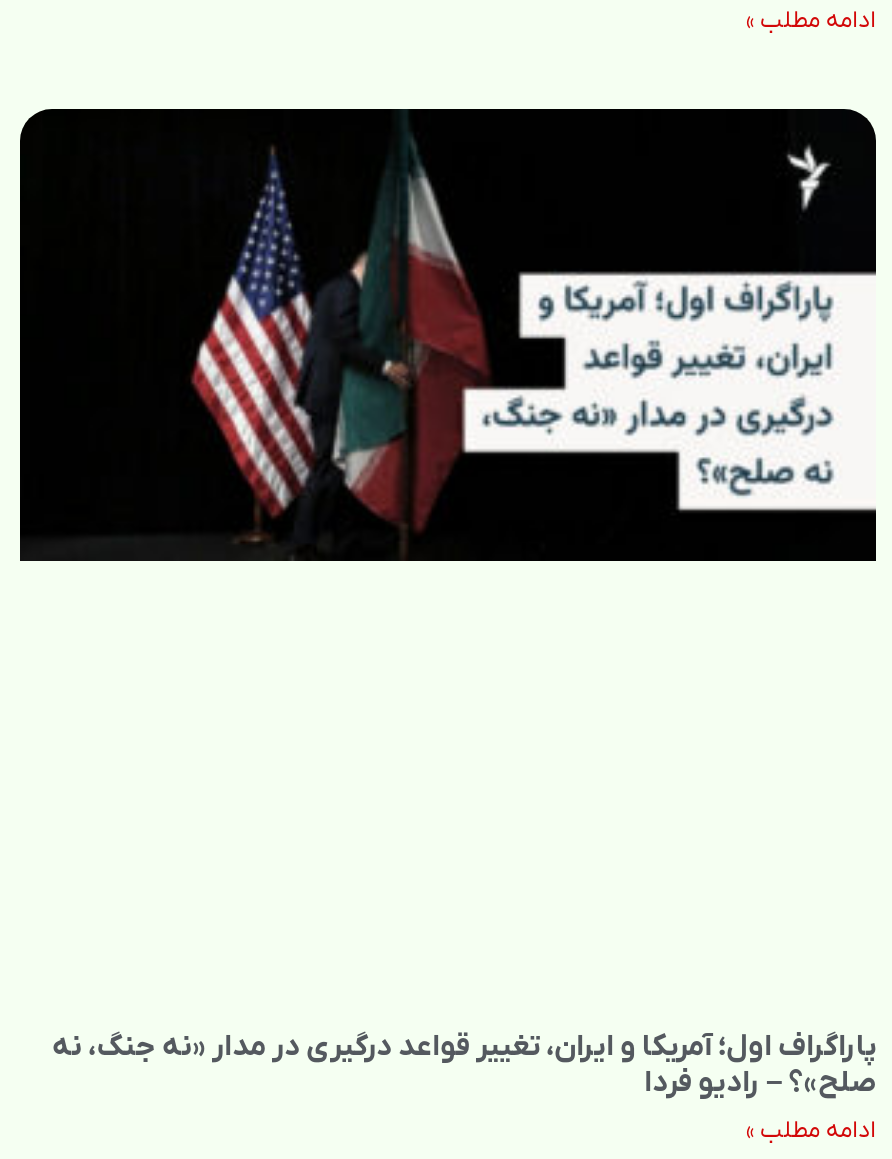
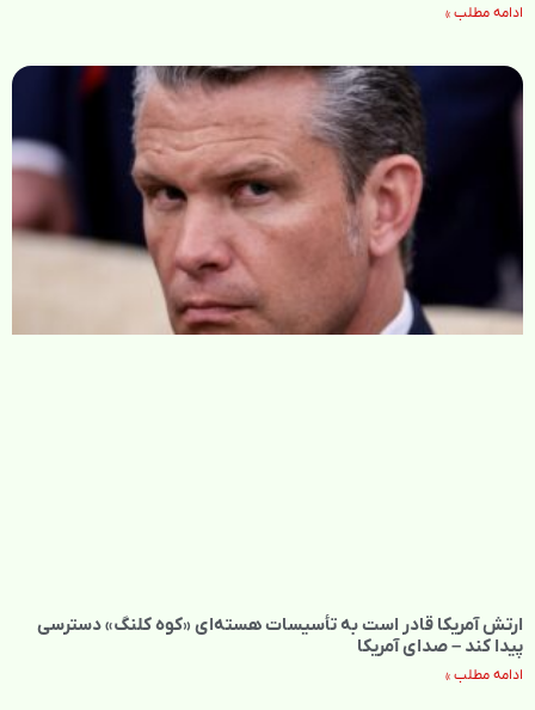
- [image]
+ [image]

- پاراگراف اول؛ آمریکا و ایران، تغییر قواعد درگیری در مدار «نه جنگ، نه
- صلح»؟ – رادیو فردا
+ ارتش آمریکا قادر است به تأسیسات هسته‌ای «کوه کلنگ» دسترسی
+ پیدا کند – صدای آمریکا
